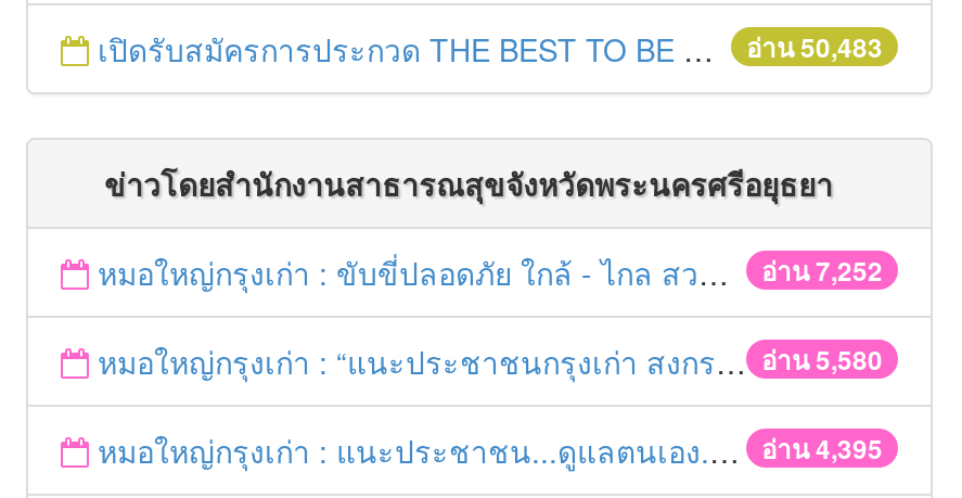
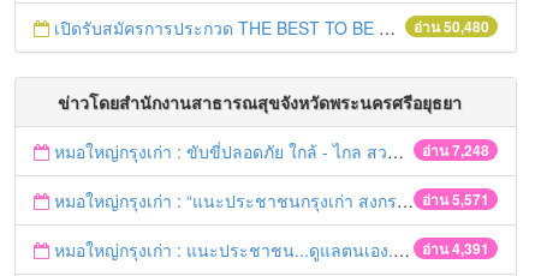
- อ่าน 50,483
+ อ่าน 50,480

- อ่าน 7,252
+ อ่าน 7,248

- อ่าน 5,580
+ อ่าน 5,571

- อ่าน 4,395
+ อ่าน 4,391
